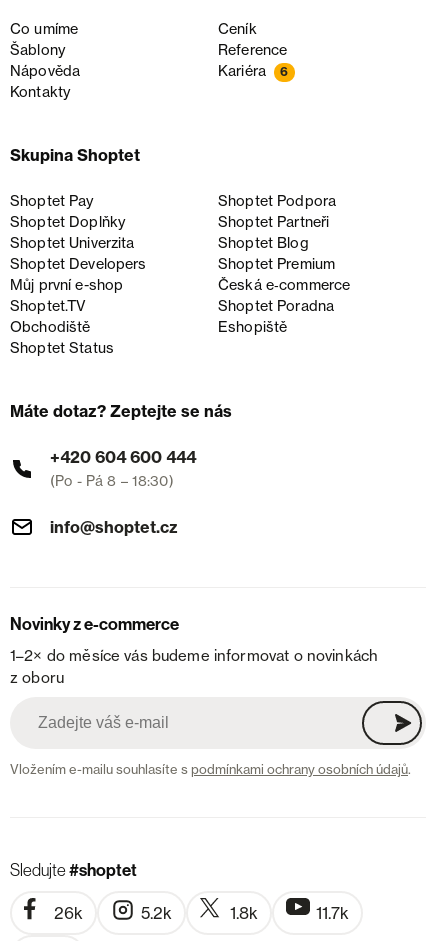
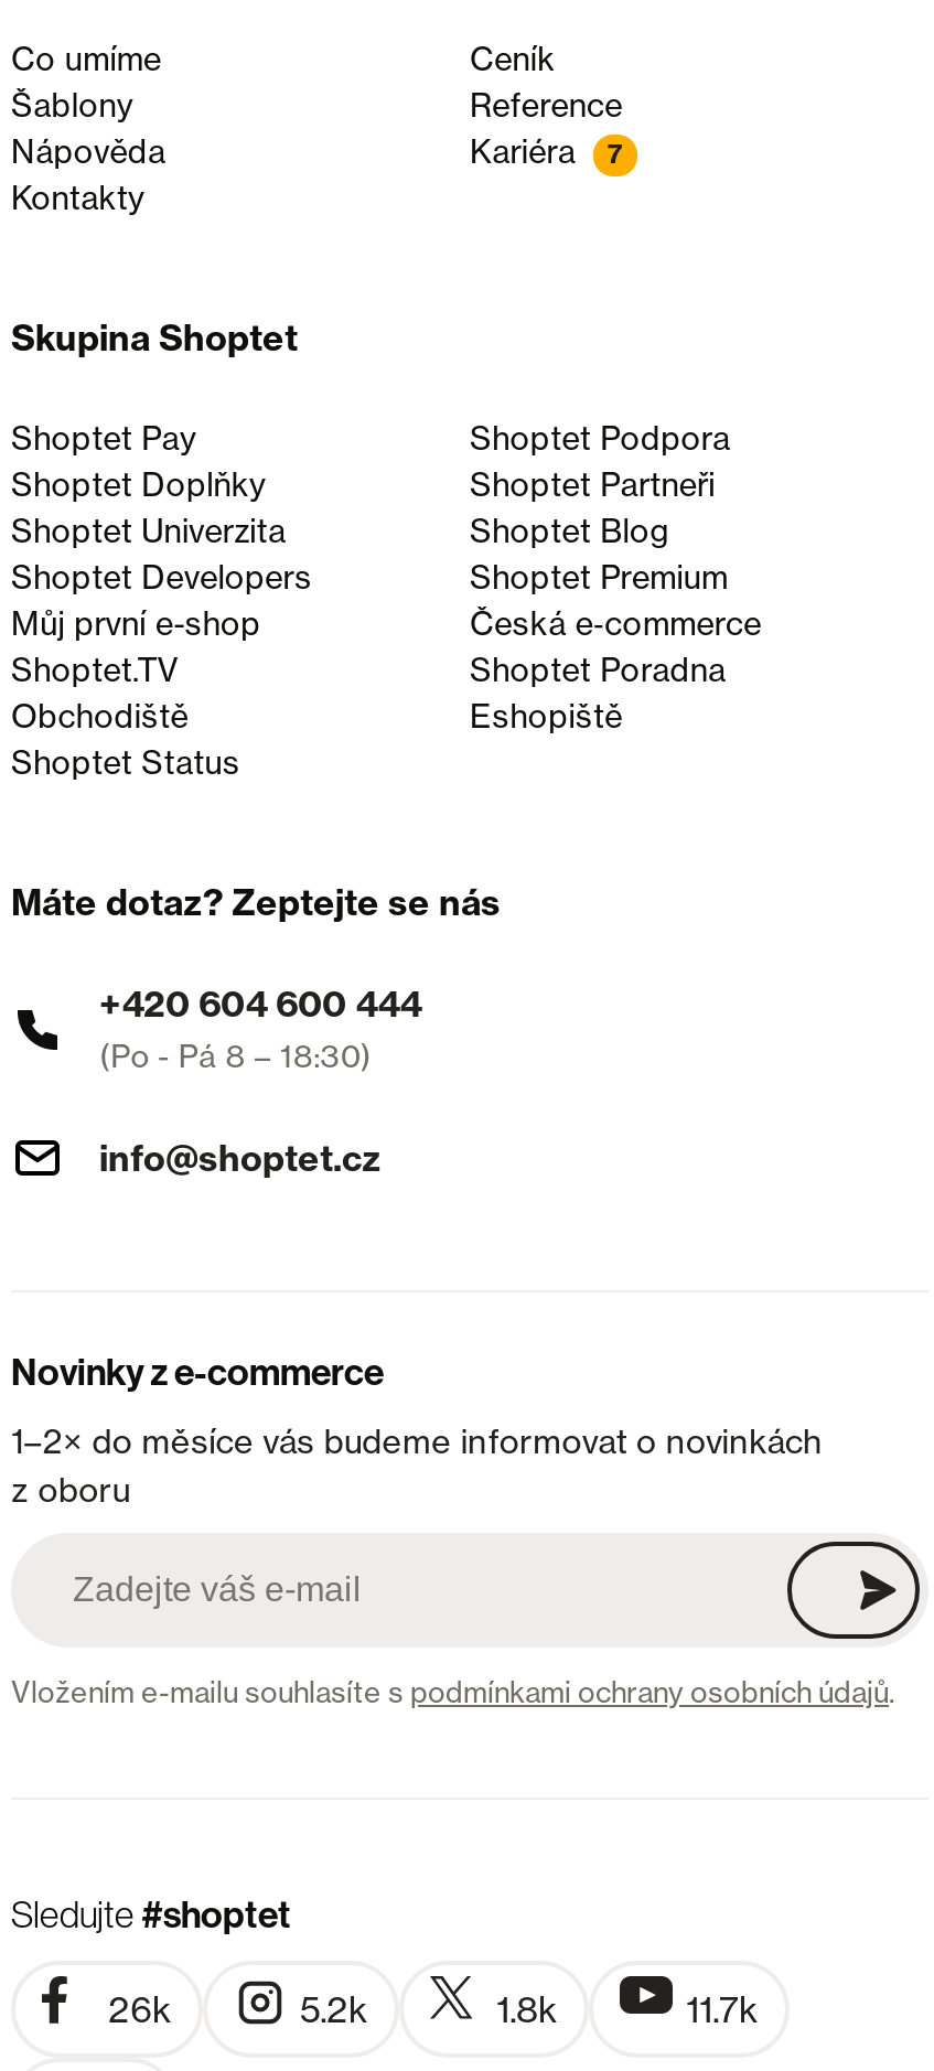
- Kariéra 6
+ Kariéra 7
